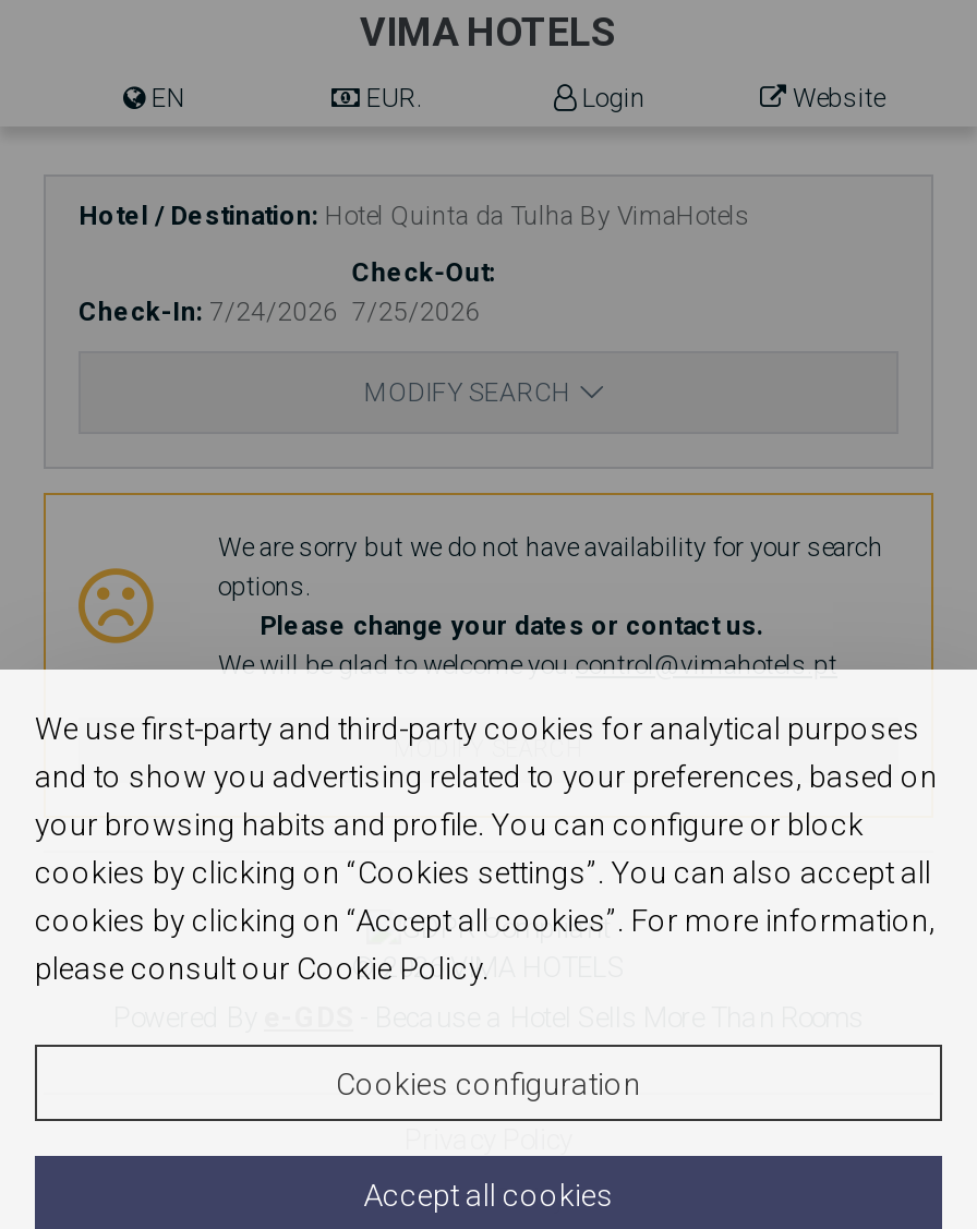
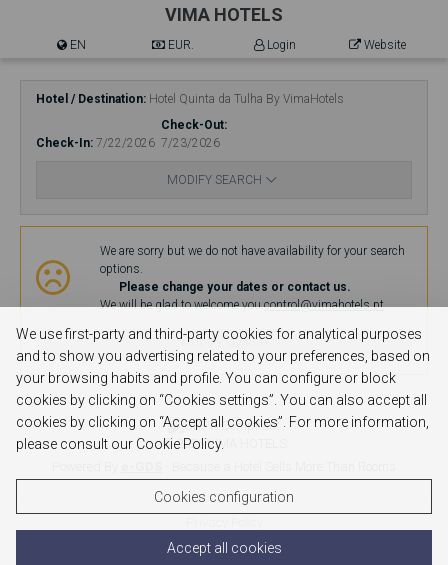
- Check-In 7/24/2026
+ Check-In 7/22/2026

- 7/25/2026
+ 7/23/2026
